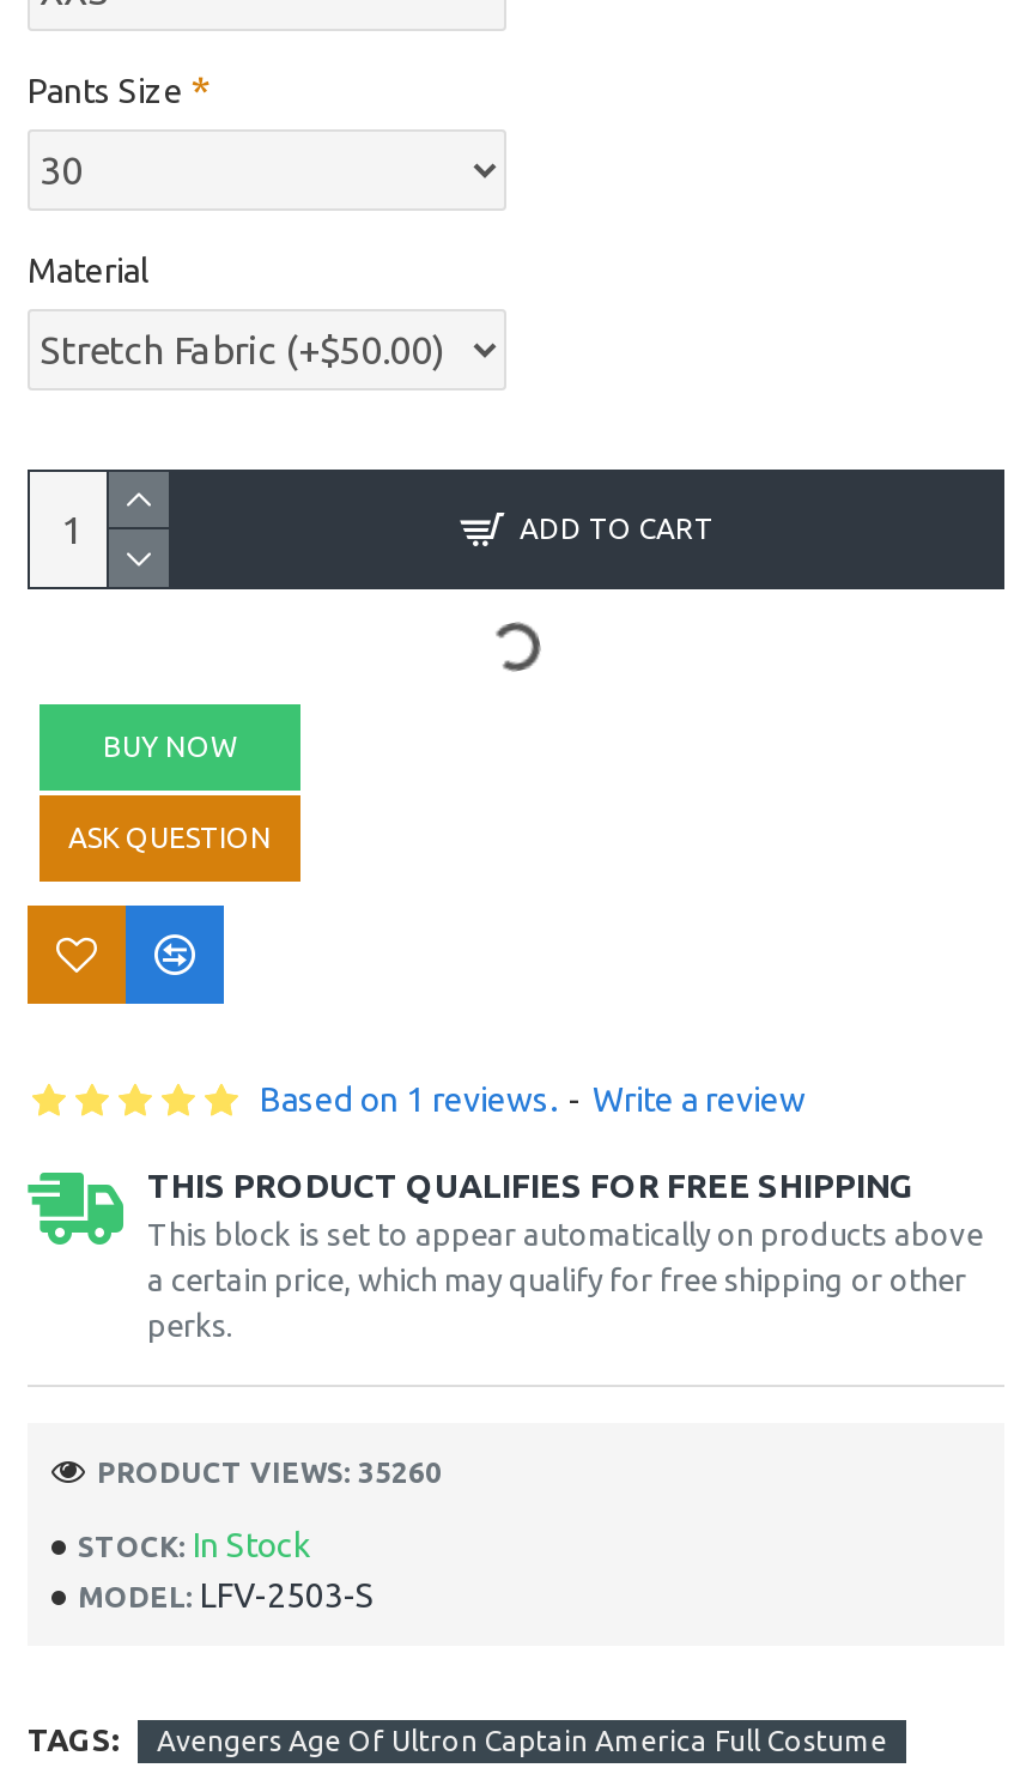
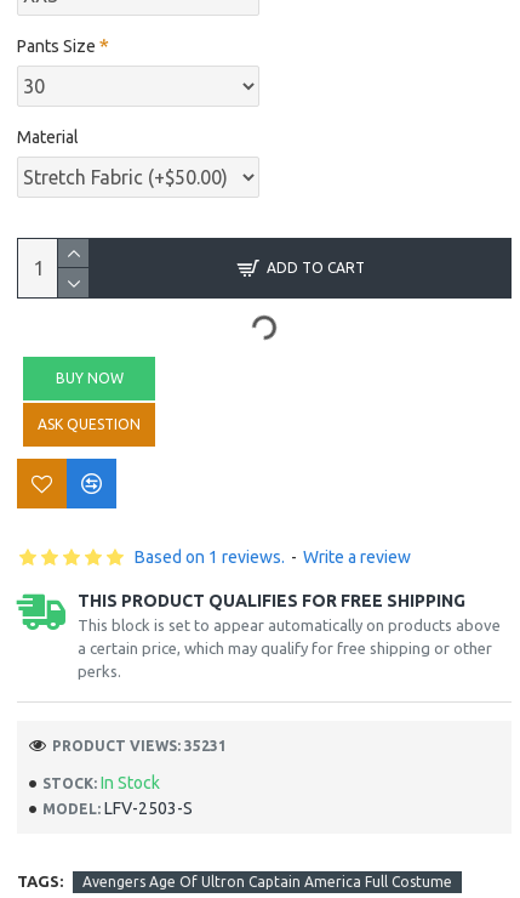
- PRODUCT VIEWS: 35260
+ PRODUCT VIEWS: 35231
